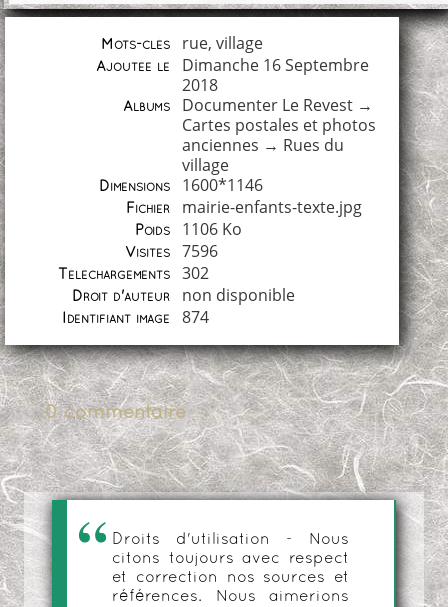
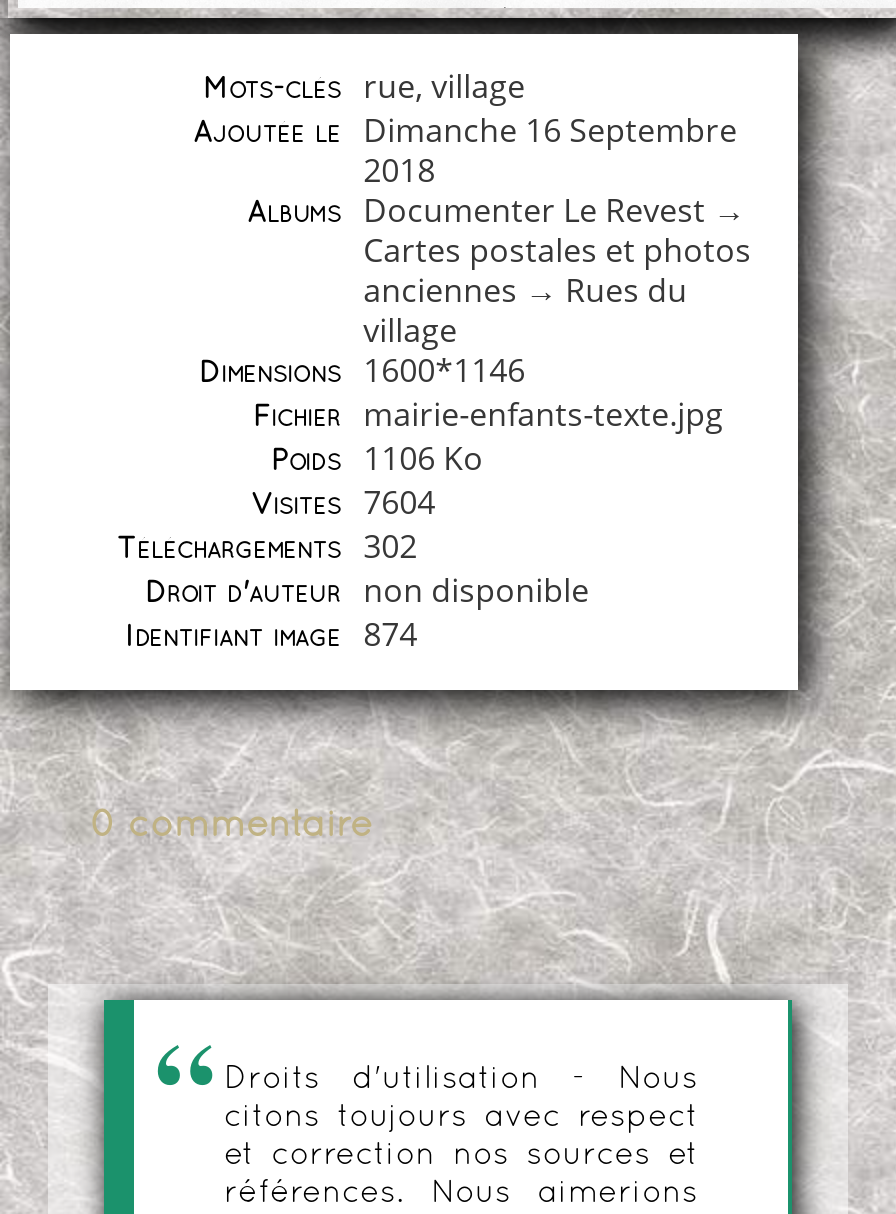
- 7596
+ 7604
